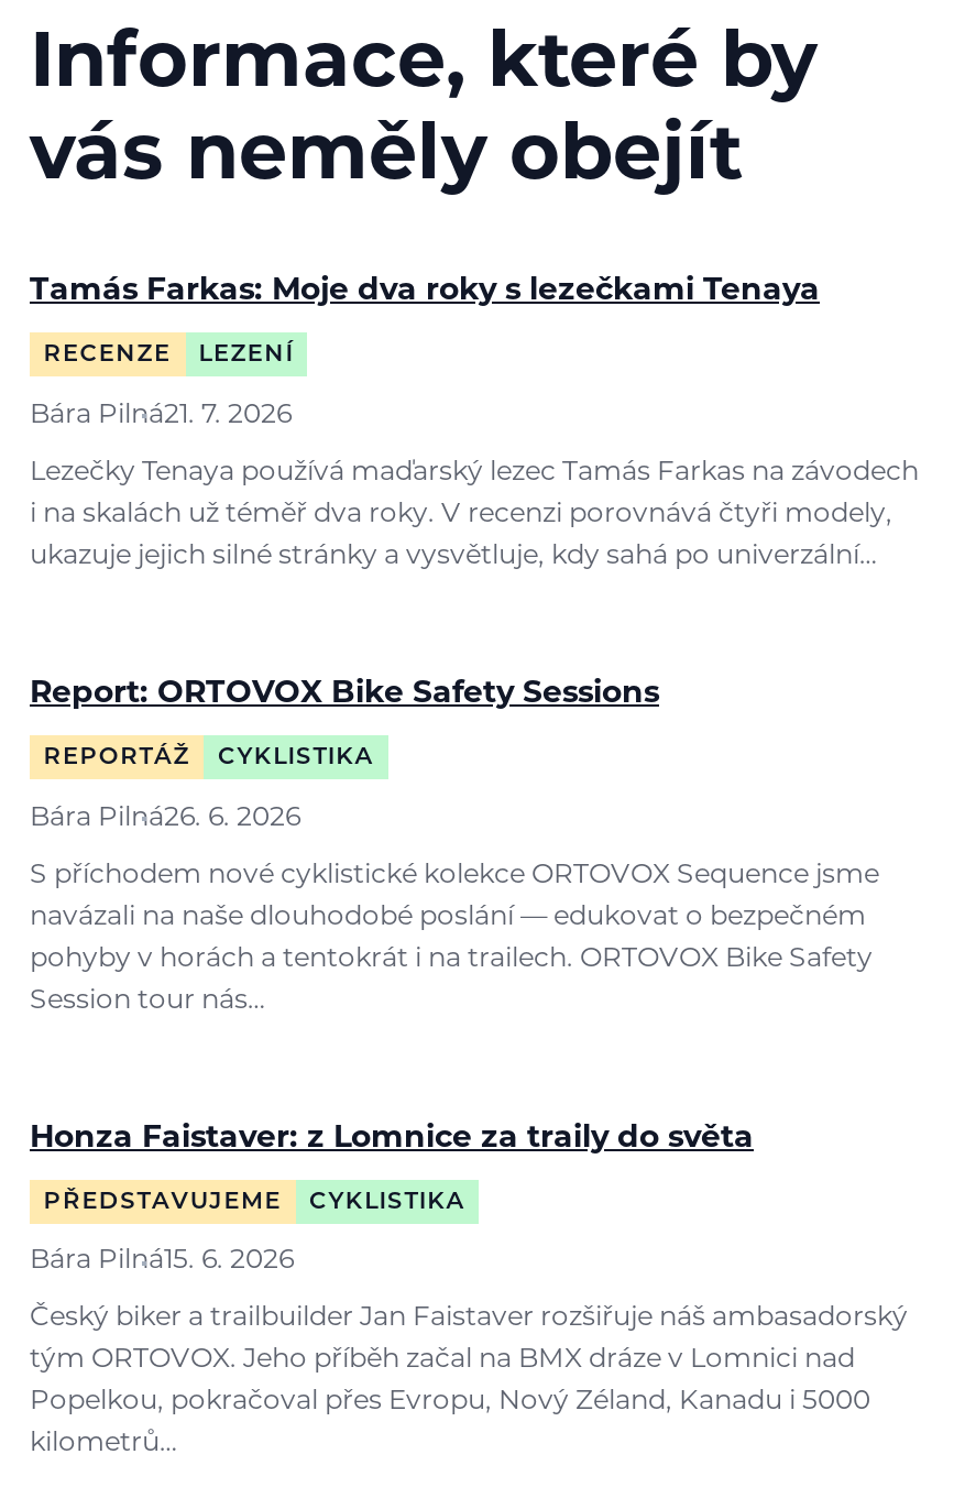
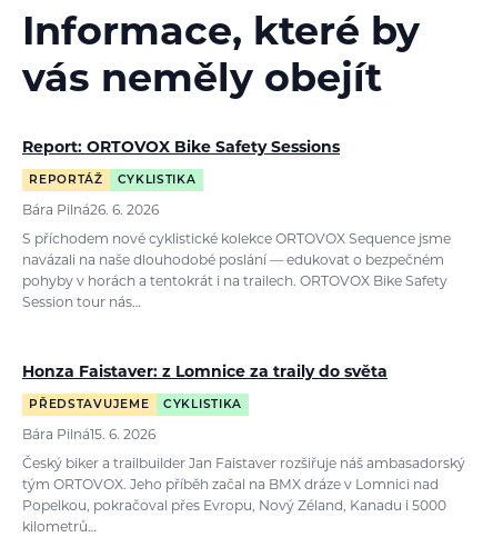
- Tamás Farkas: Moje dva roky s lezečkami Tenaya
- RECENZE
- LEZENÍ
- Bára Pilná21. 7. 2026
- Lezečky Tenaya používá maďarský lezec Tamás Farkas na závodech
- i na skalách už téměř dva roky. V recenzi porovnává čtyři modely,
- ukazuje jejich silné stránky a vysvětluje, kdy sahá po univerzální…
